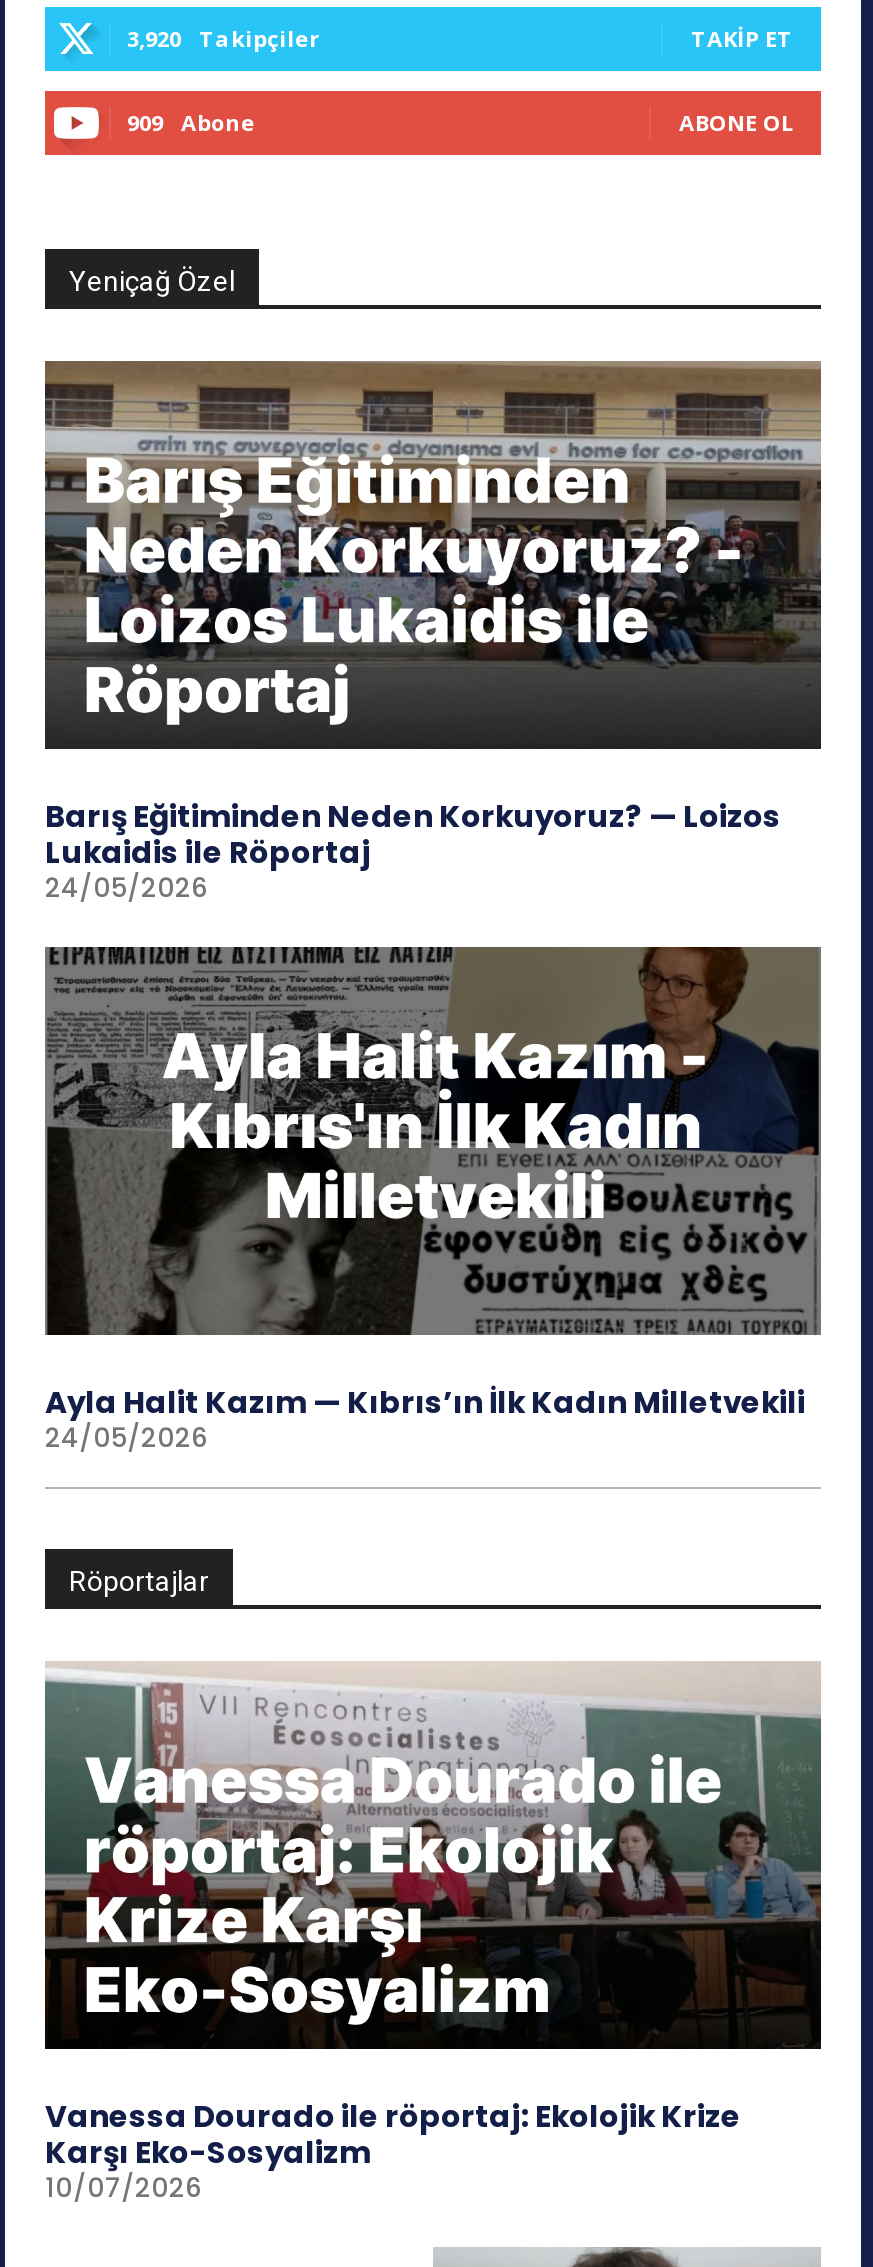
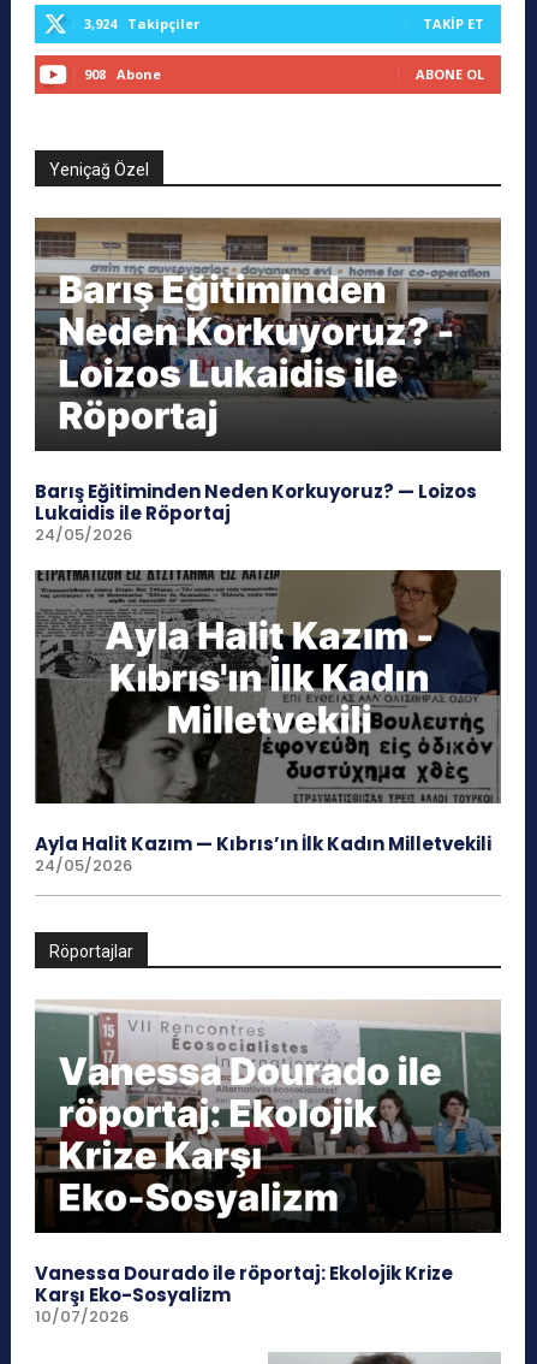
- 3,920 Takipçiler
+ 3,924 Takipçiler

- 909 Abone
+ 908 Abone
